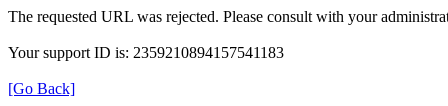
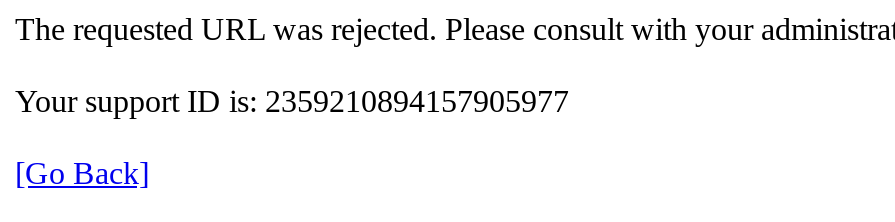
- Your support ID is: 2359210894157541183
+ Your support ID is: 2359210894157905977
